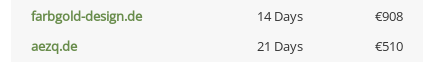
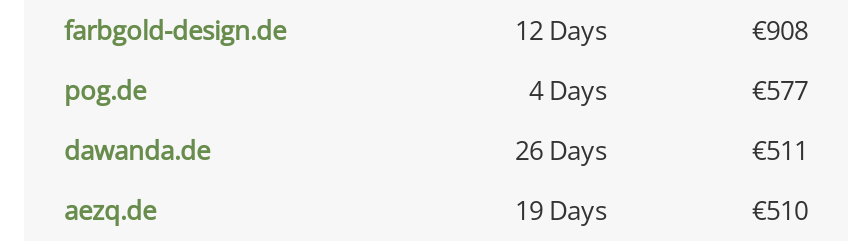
- 14 Days
+ 12 Days

+ pog.de
+ 4 Days
+ €577
+ dawanda.de
+ 26 Days
+ €511

- 21 Days
+ 19 Days
